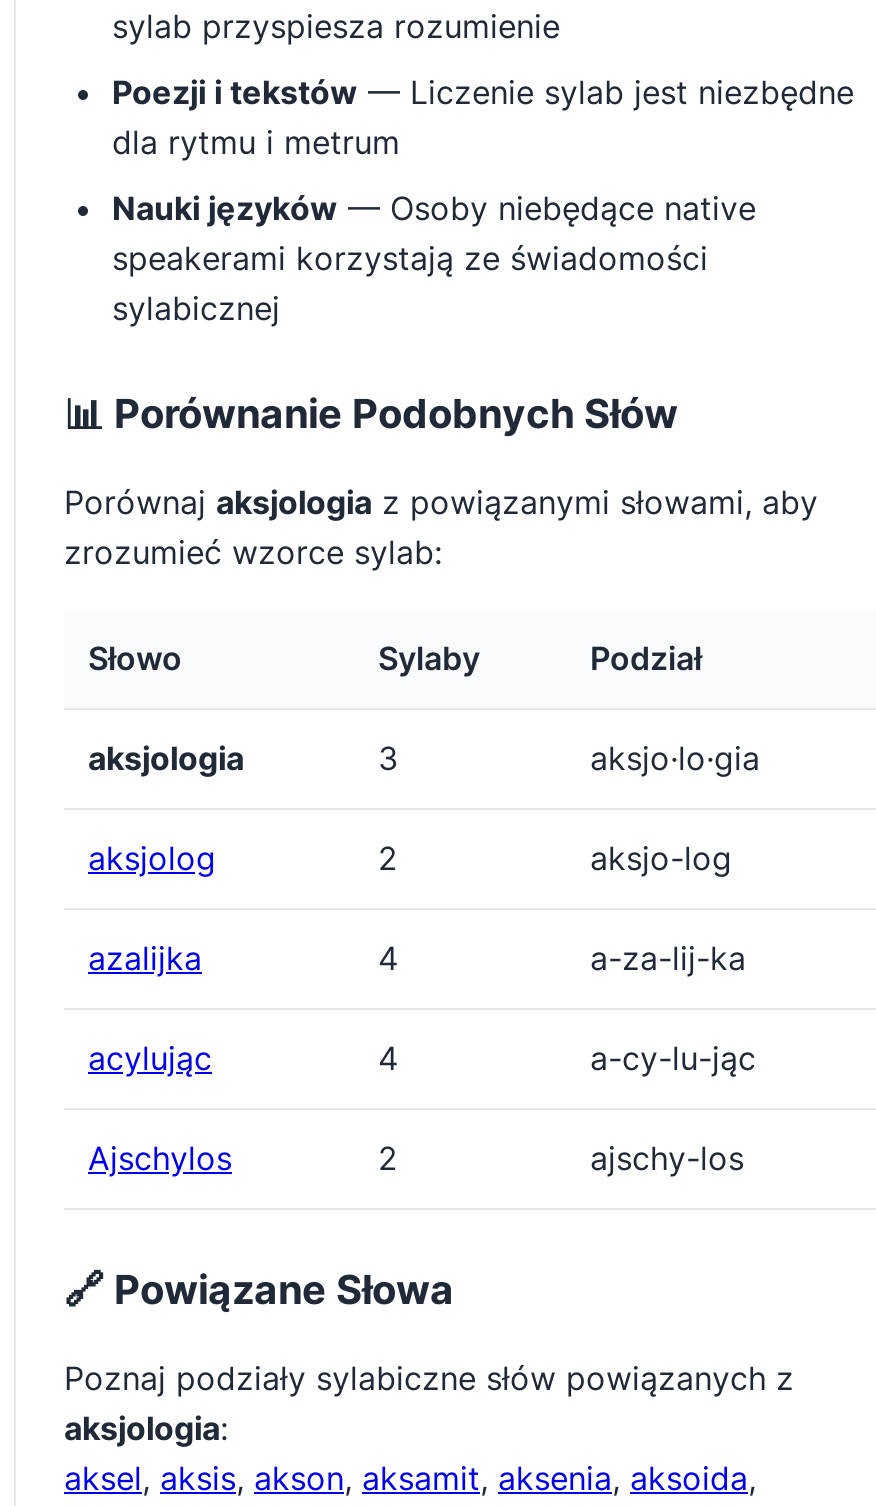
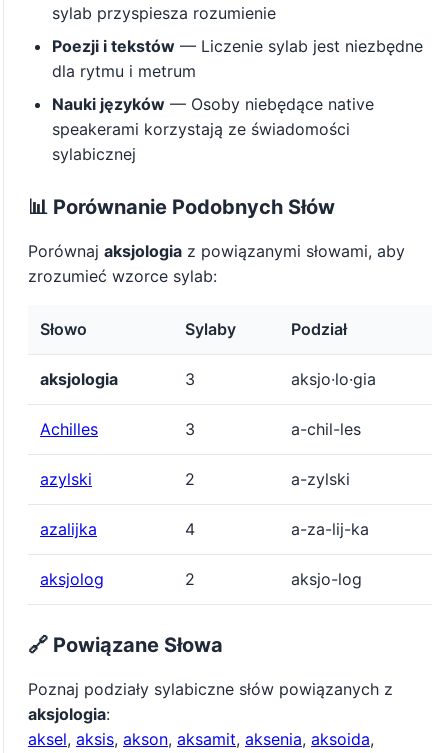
+ Achilles
+ 3
+ a-chil-les
+ azylski

moved down: aksjolog

moved down: 2 | azalijka | 4 | a-za-lij-ka

moved down: aksjo-log

+ a-zylski

- acylując
- 4
- a-cy-lu-jąc
- Ajschylos

- ajschy-los
